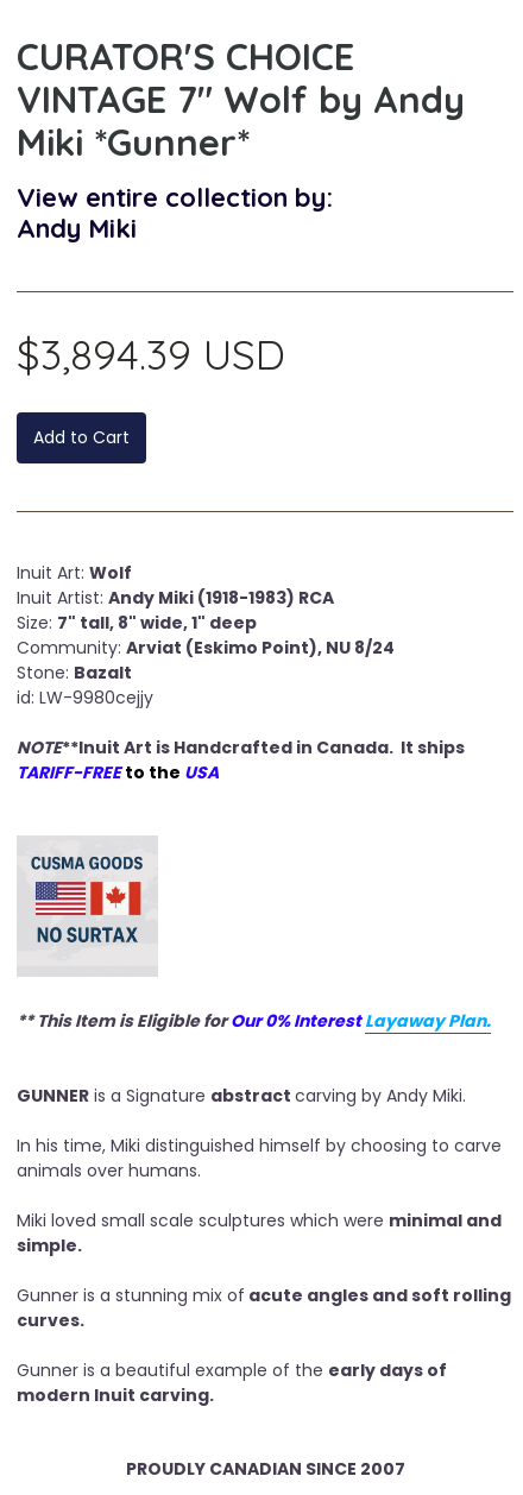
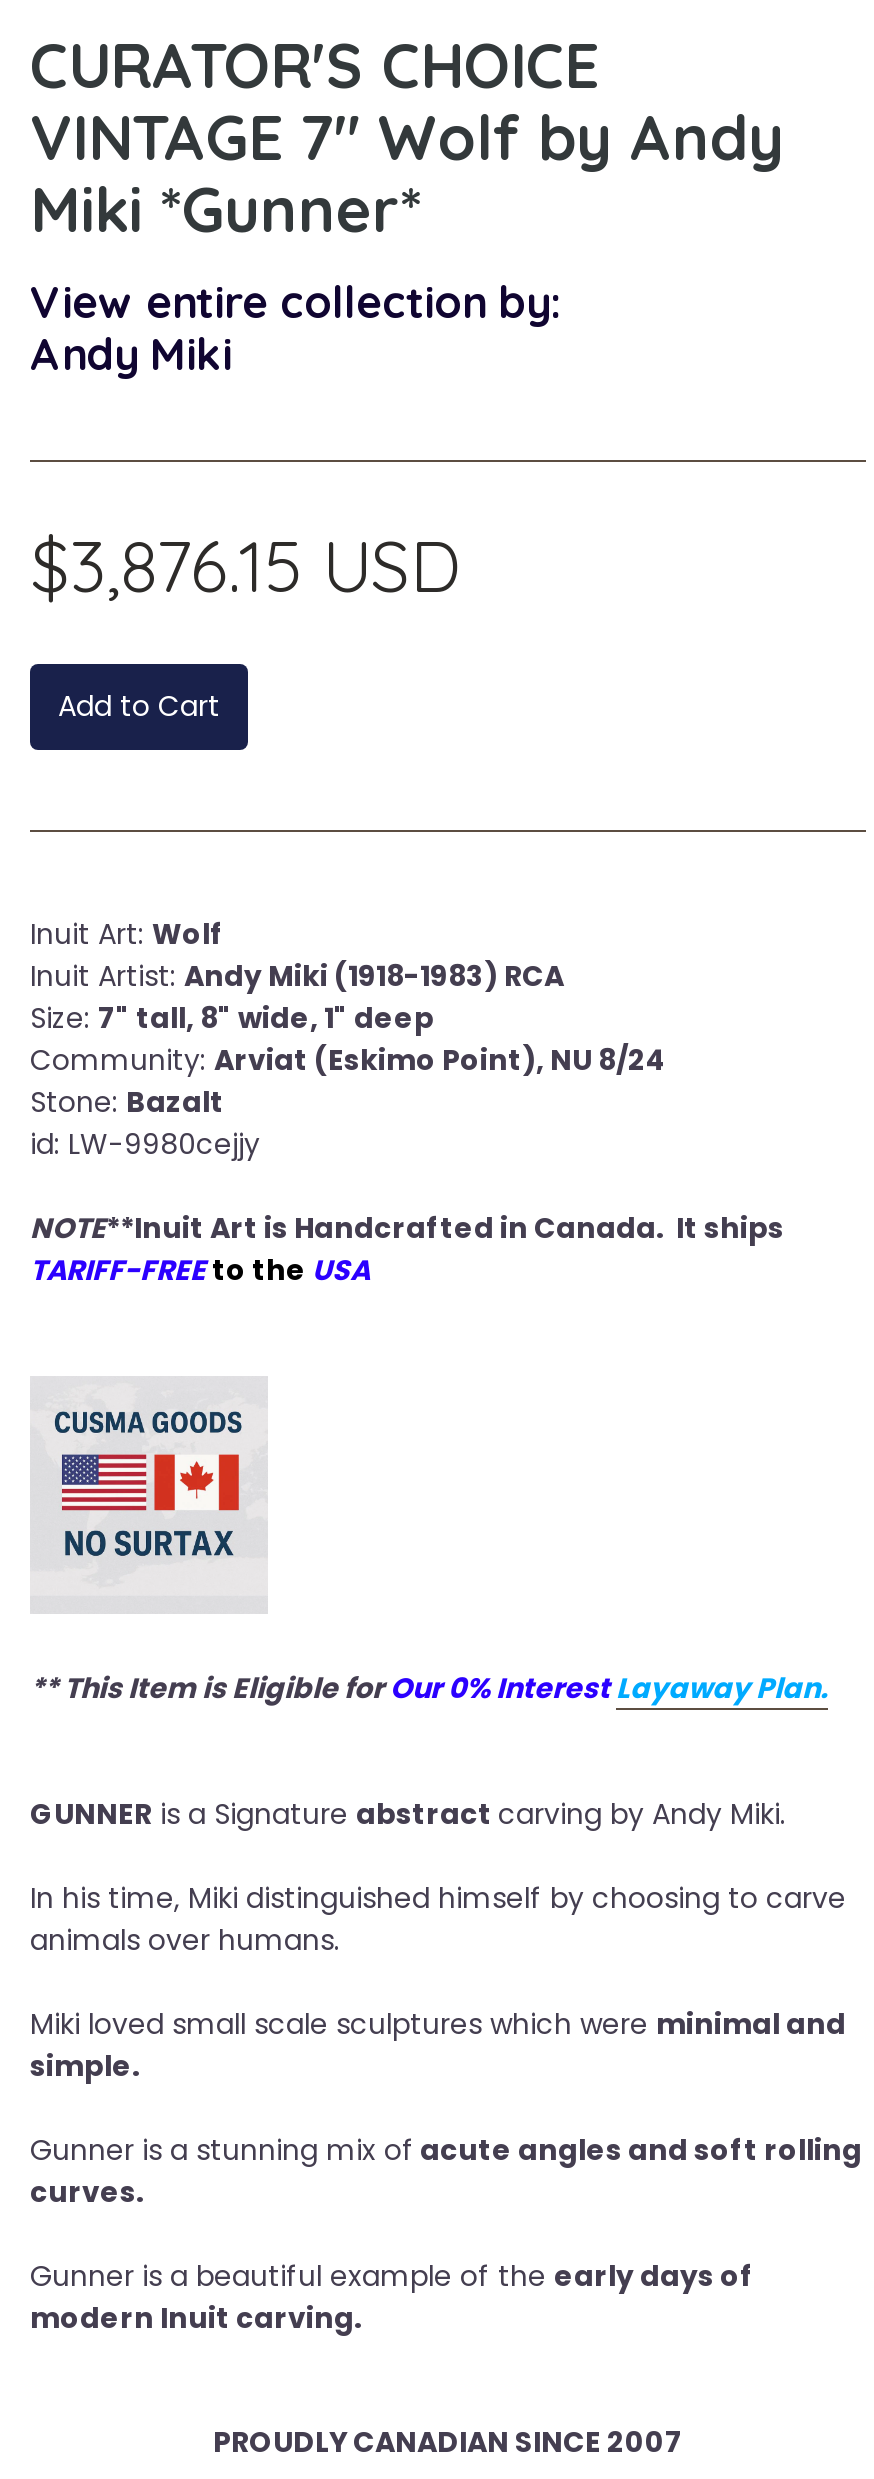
- $3,894.39 USD
+ $3,876.15 USD
